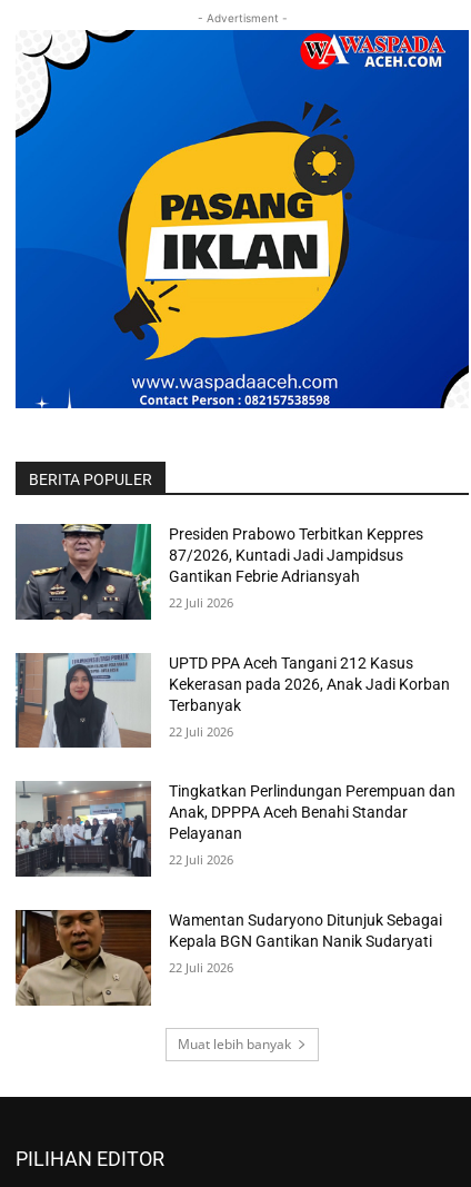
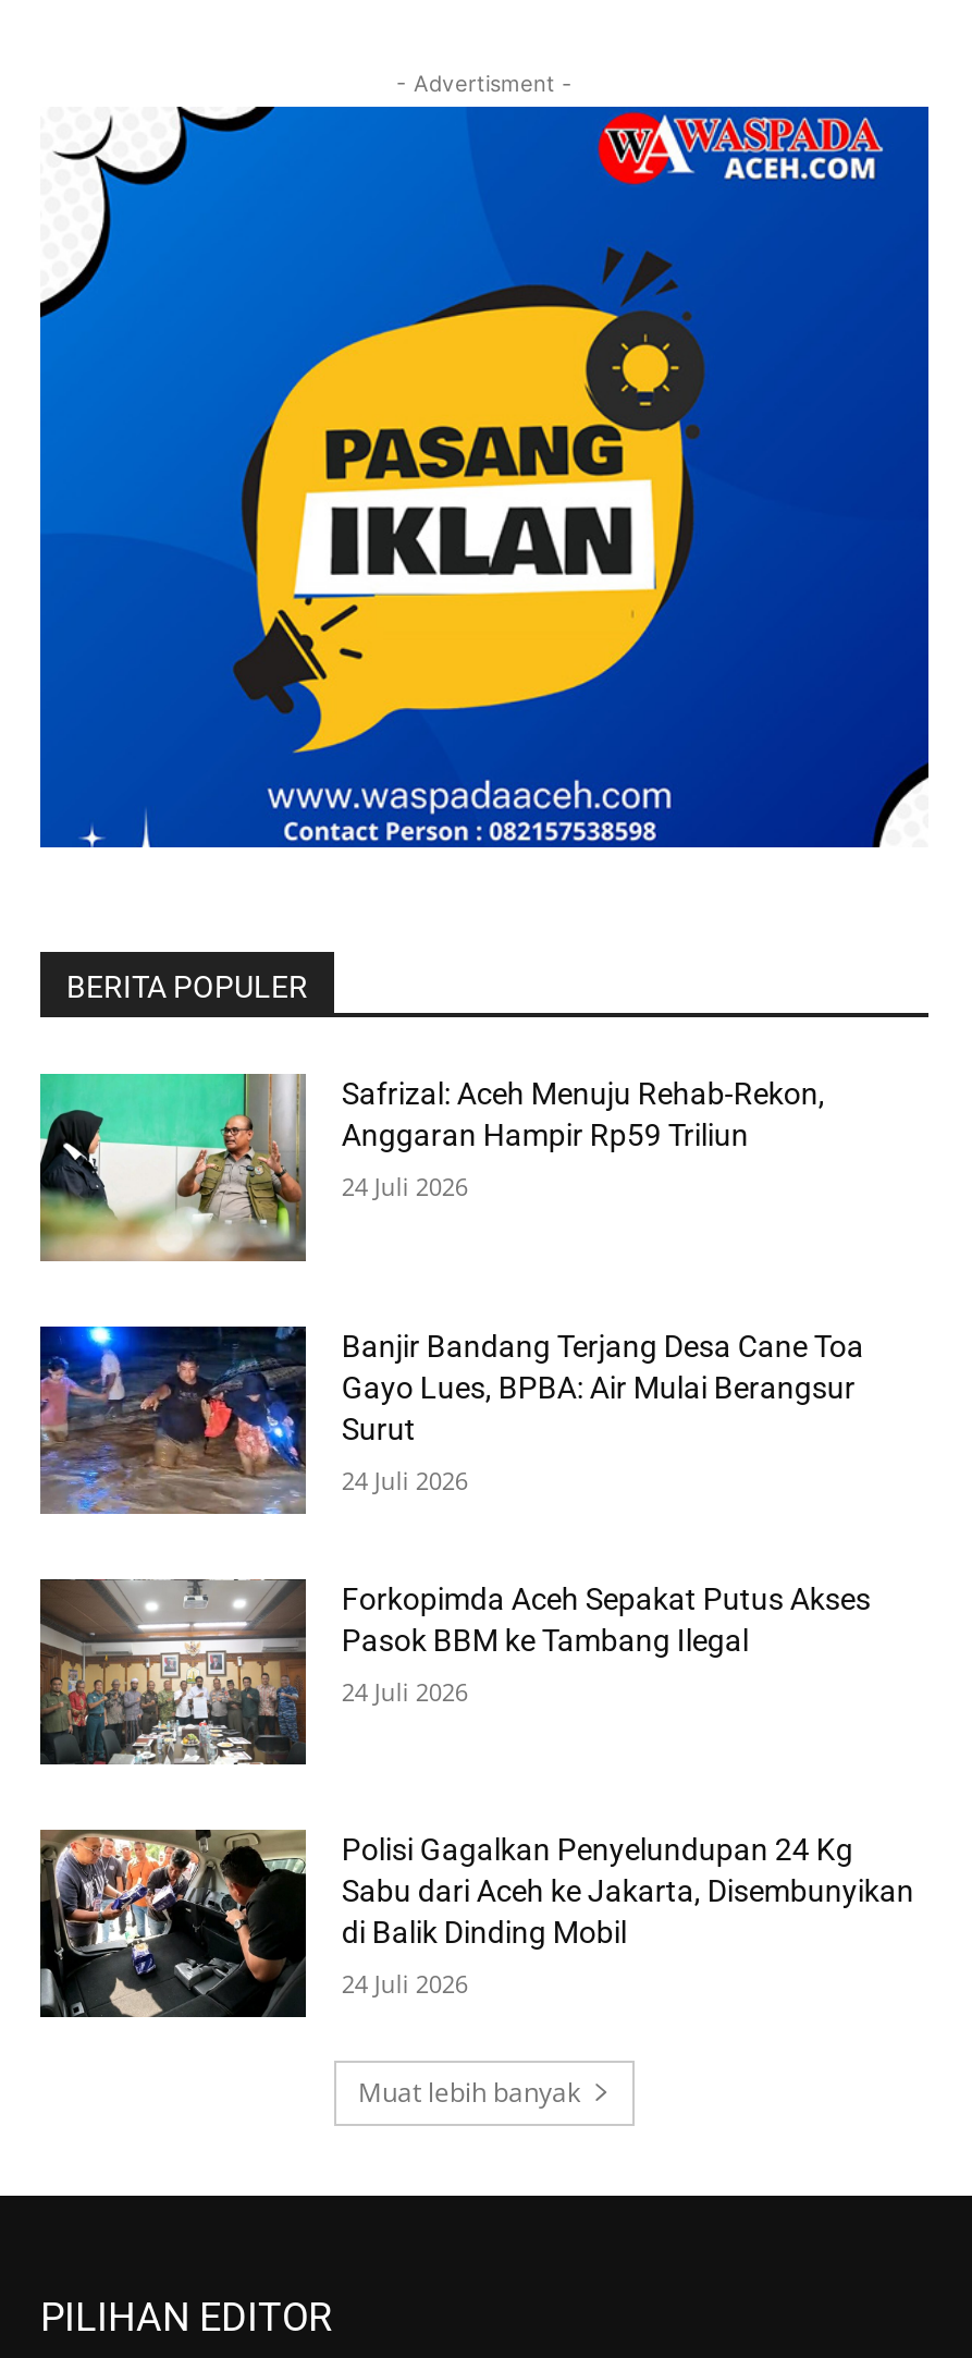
- [image]
- Presiden Prabowo Terbitkan Keppres
- 87/2026, Kuntadi Jadi Jampidsus
- Gantikan Febrie Adriansyah
+ [image]
+ Safrizal: Aceh Menuju Rehab-Rekon,
+ Anggaran Hampir Rp59 Triliun

- 22 Juli 2026
+ 24 Juli 2026

- [image]
- UPTD PPA Aceh Tangani 212 Kasus
- Kekerasan pada 2026, Anak Jadi Korban
- Terbanyak
+ [image]
+ Banjir Bandang Terjang Desa Cane Toa
+ Gayo Lues, BPBA: Air Mulai Berangsur
+ Surut

- 22 Juli 2026
+ 24 Juli 2026

- [image]
- Tingkatkan Perlindungan Perempuan dan
- Anak, DPPPA Aceh Benahi Standar
- Pelayanan
+ [image]
+ Forkopimda Aceh Sepakat Putus Akses
+ Pasok BBM ke Tambang Ilegal

- 22 Juli 2026
+ 24 Juli 2026

- [image]
- Wamentan Sudaryono Ditunjuk Sebagai
- Kepala BGN Gantikan Nanik Sudaryati
+ [image]
+ Polisi Gagalkan Penyelundupan 24 Kg
+ Sabu dari Aceh ke Jakarta, Disembunyikan
+ di Balik Dinding Mobil

- 22 Juli 2026
+ 24 Juli 2026
